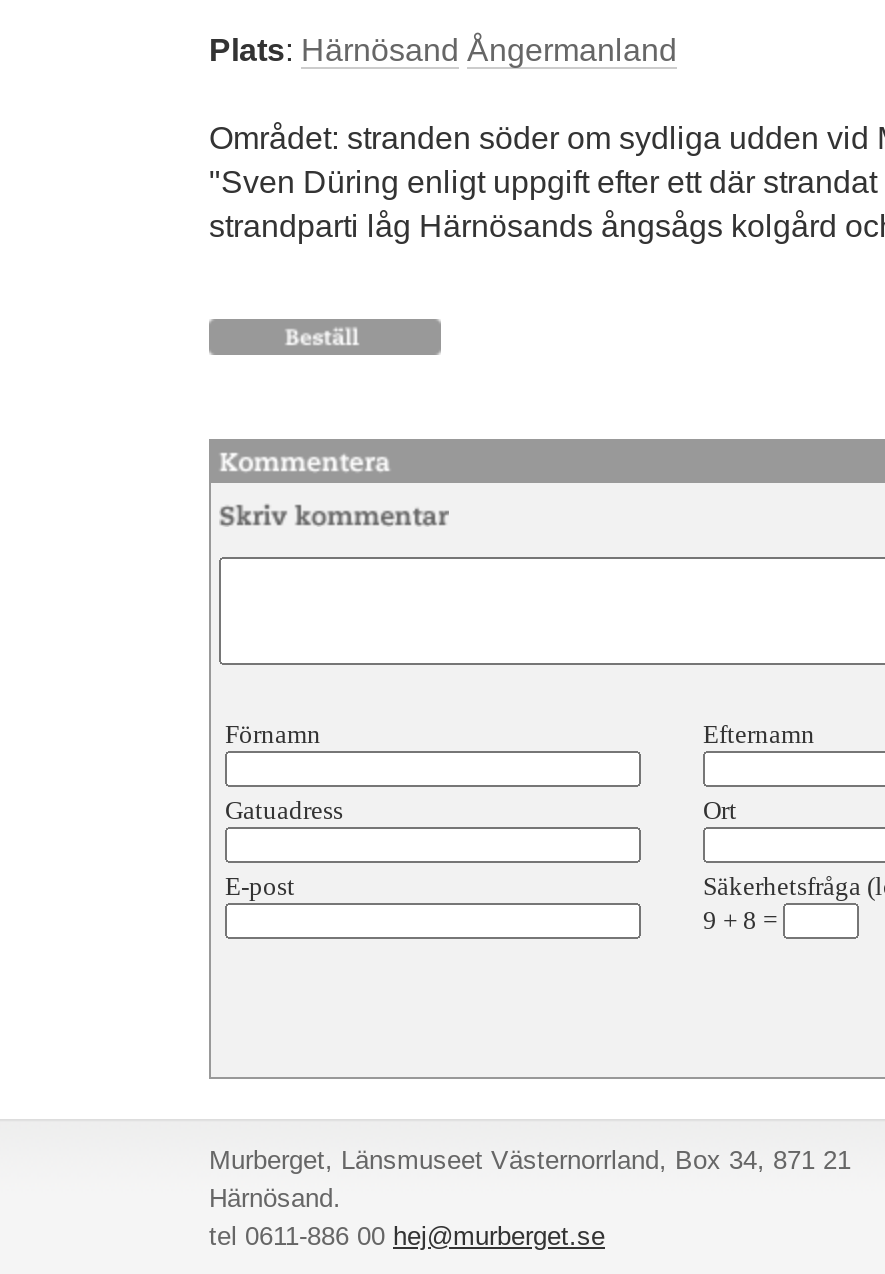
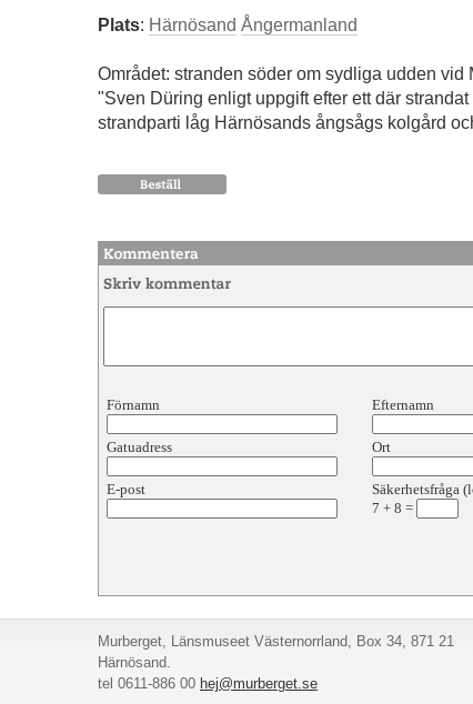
- 9 + 8 =
+ 7 + 8 =
